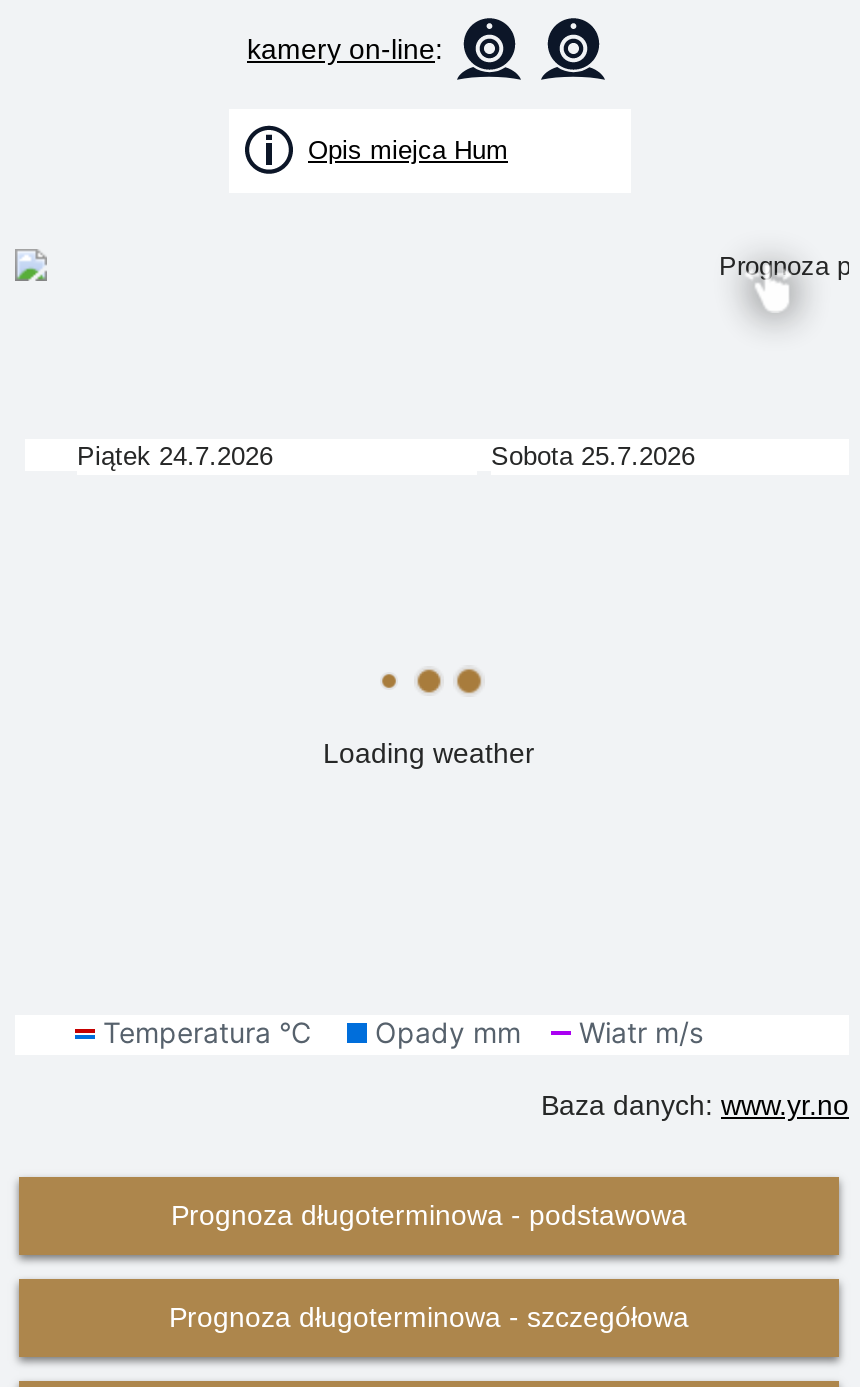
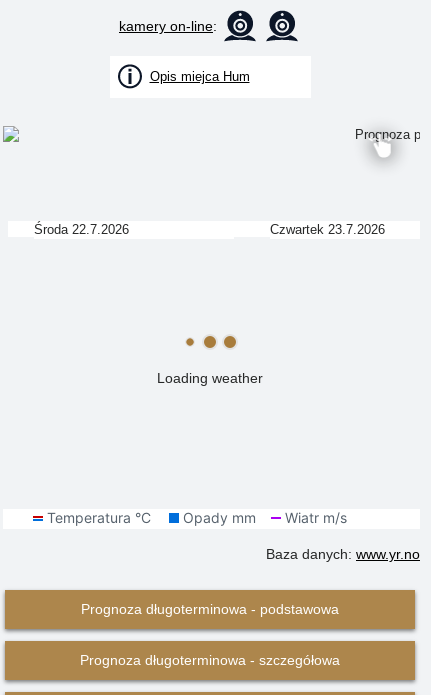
- Piątek 24.7.2026
- Sobota 25.7.2026
+ Środa 22.7.2026
+ Czwartek 23.7.2026
